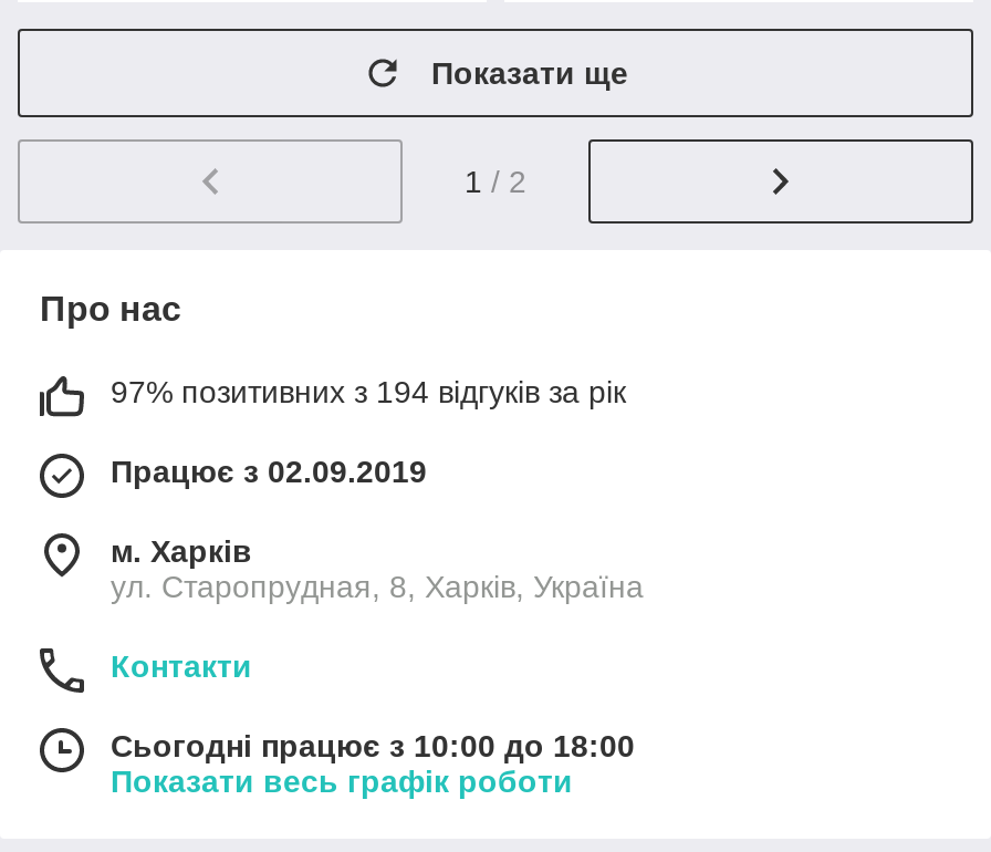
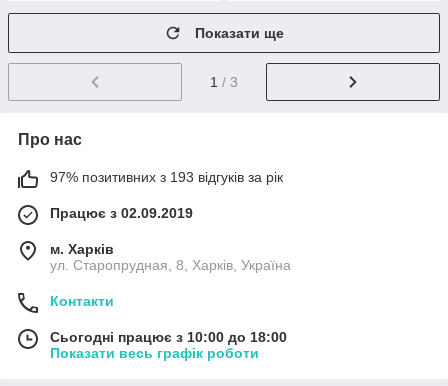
- 1 / 2
+ 1 / 3

- 97% позитивних з 194 відгуків за рік
+ 97% позитивних з 193 відгуків за рік
